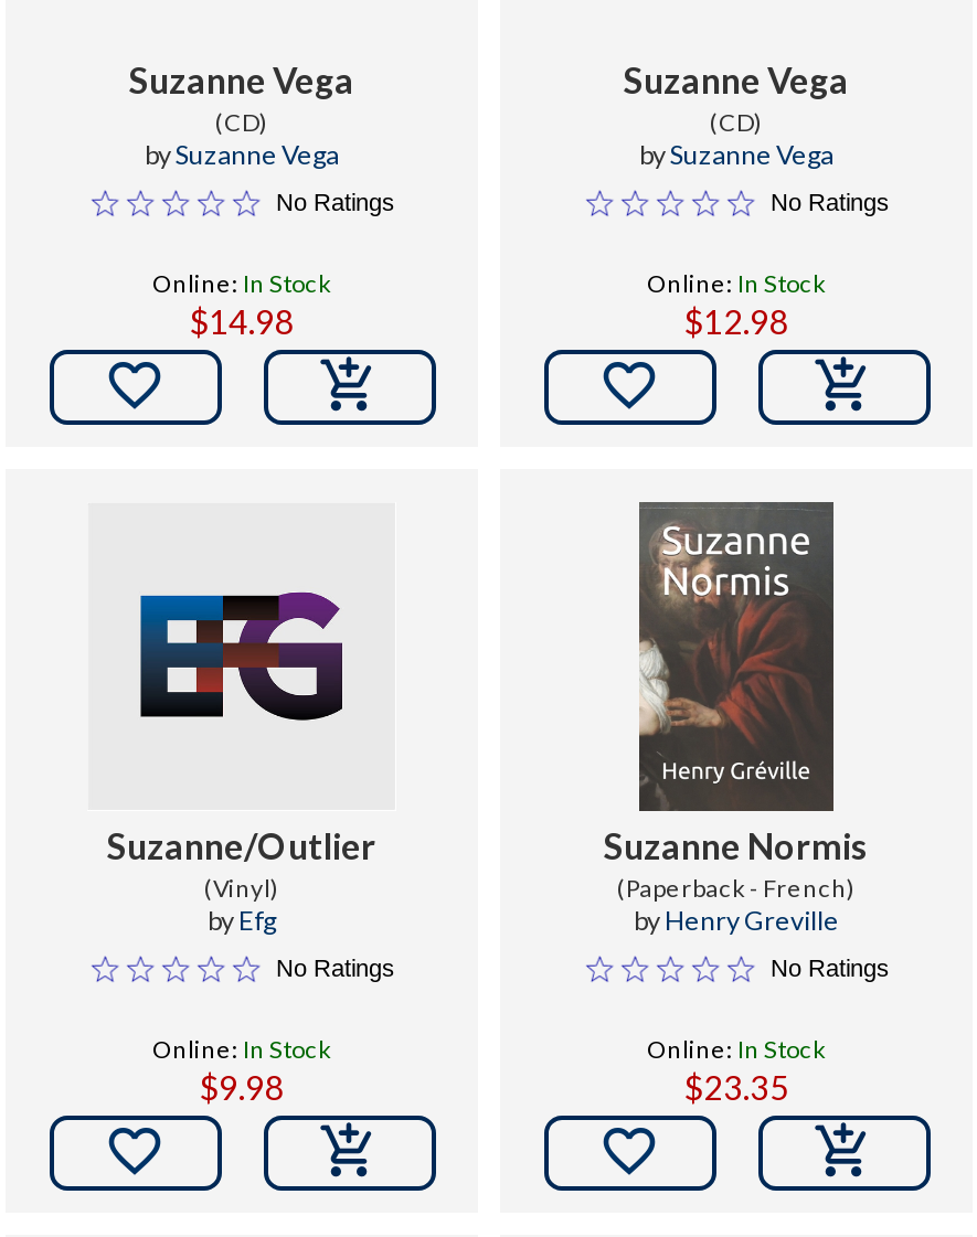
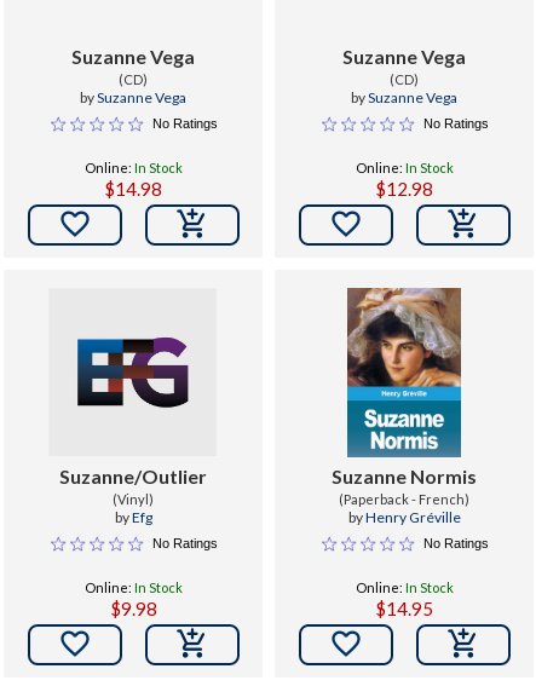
- [image]
+ [image]

- by Henry Greville
+ by Henry Gréville

- $23.35
+ $14.95
